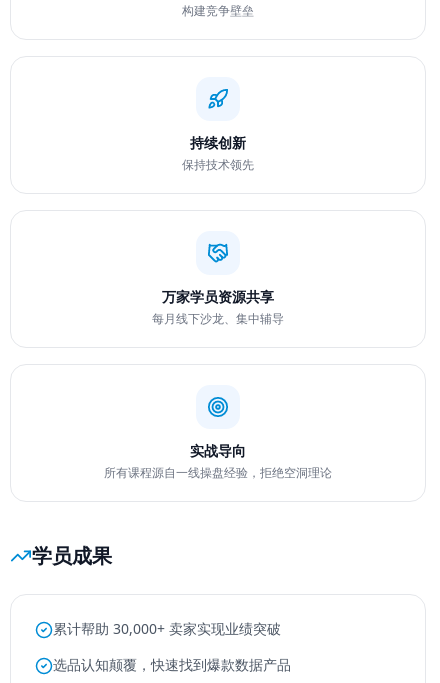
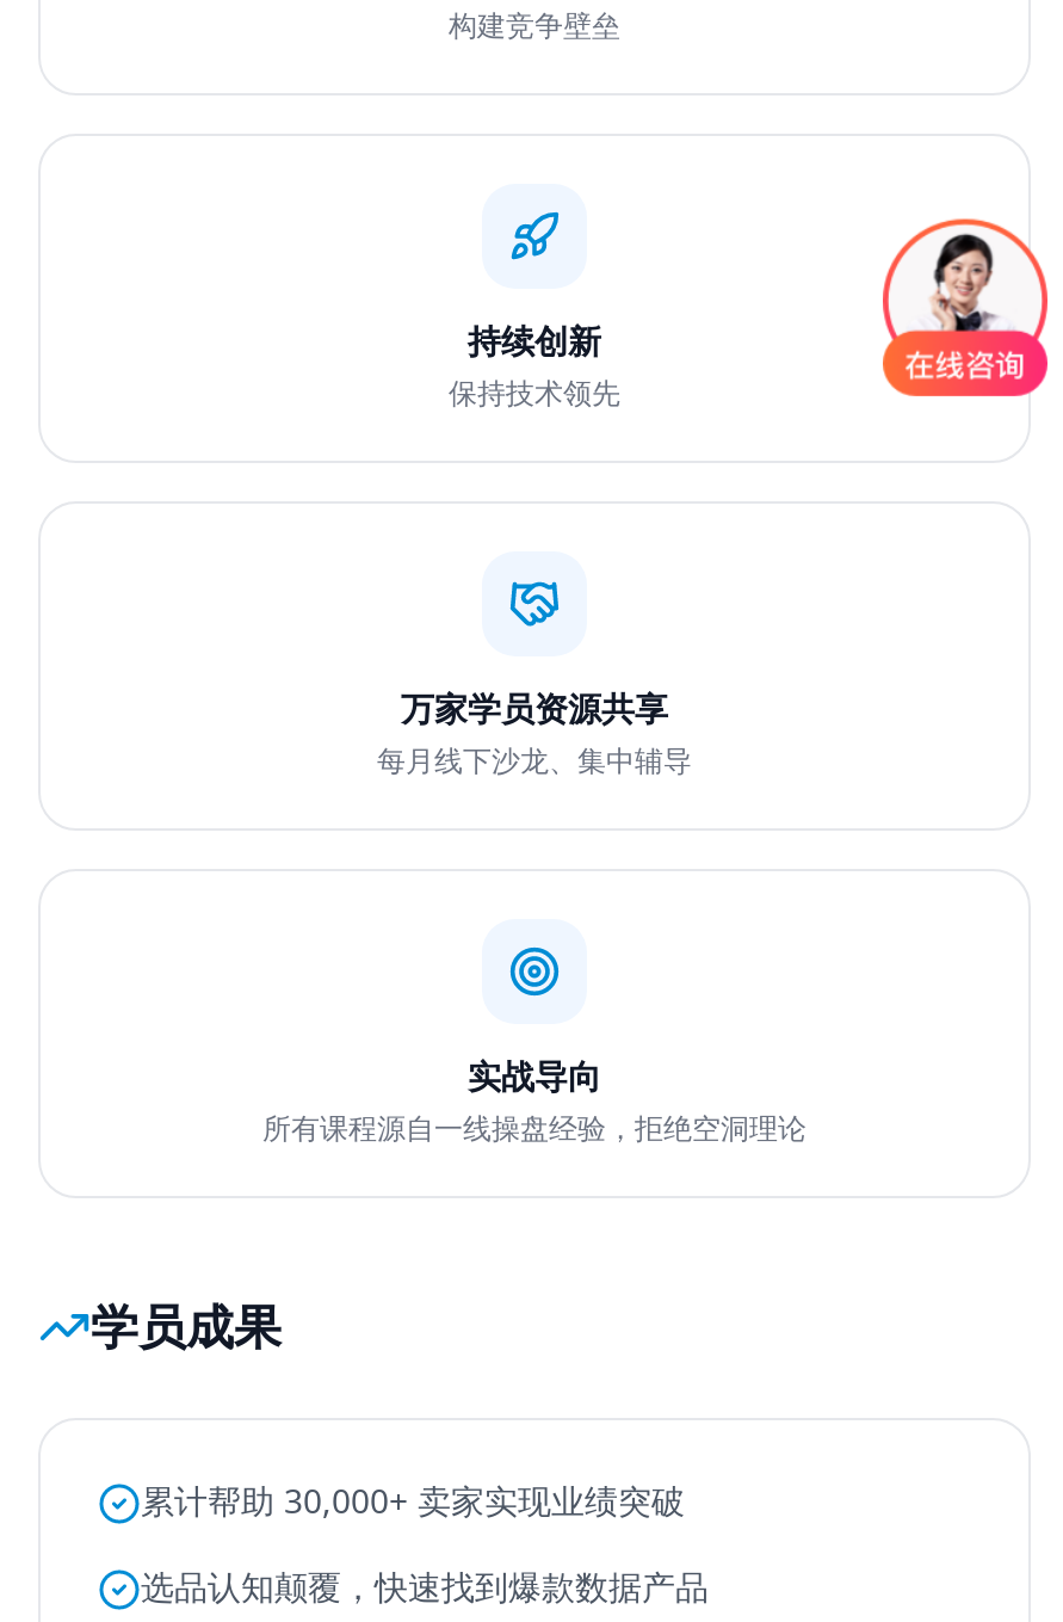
+ [image]
